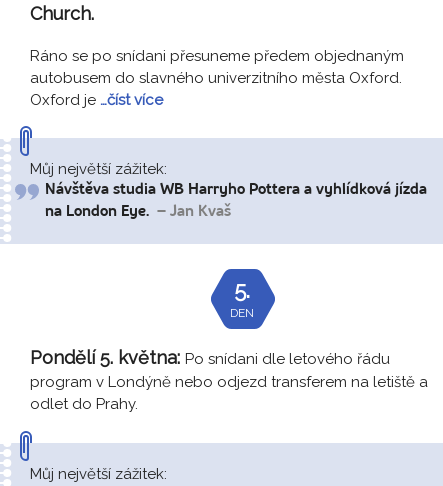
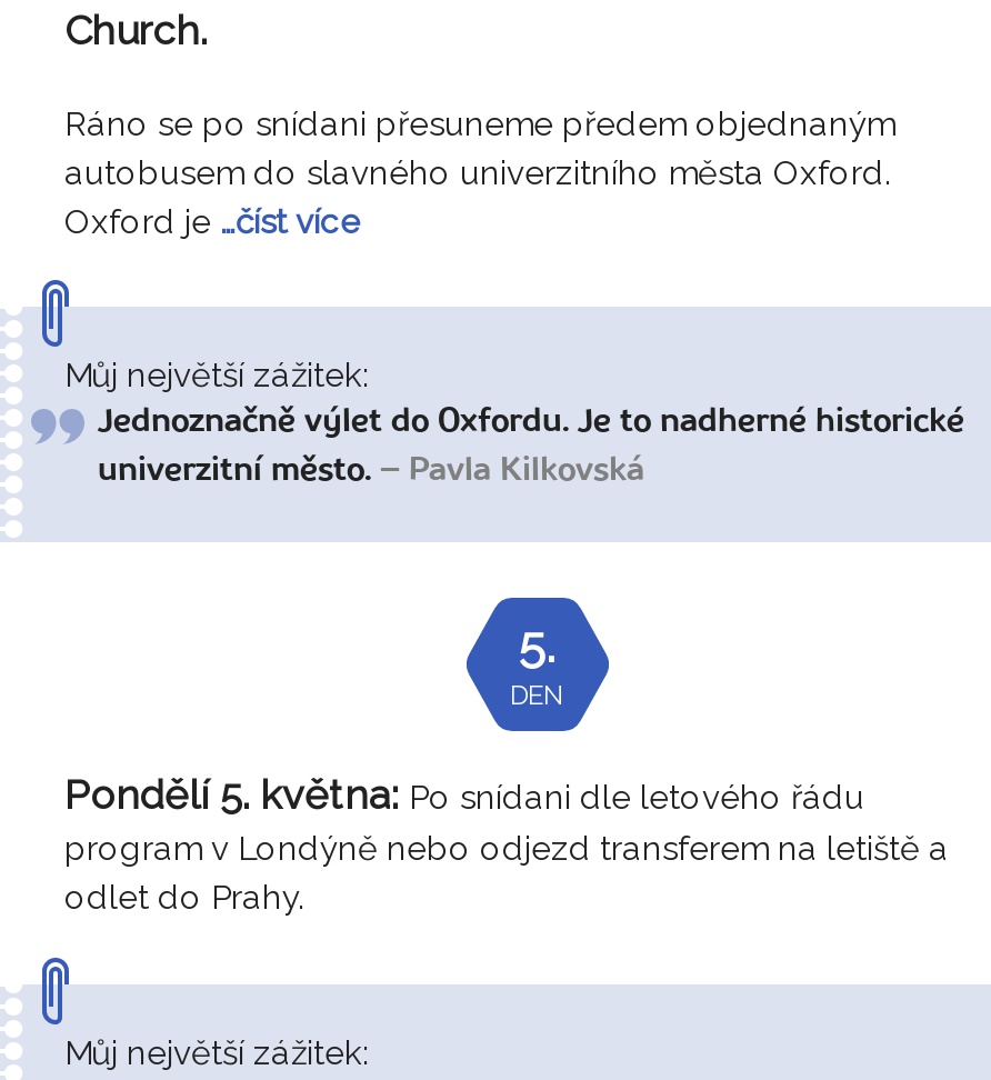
- Návštěva studia WB Harryho Pottera a vyhlídková jízda
+ Jednoznačně výlet do Oxfordu. Je to nadherné historické

- na London Eye. – Jan Kvaš
+ univerzitní město. – Pavla Kilkovská
